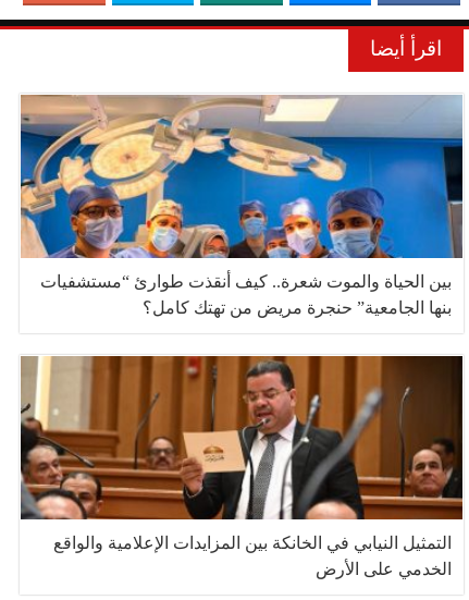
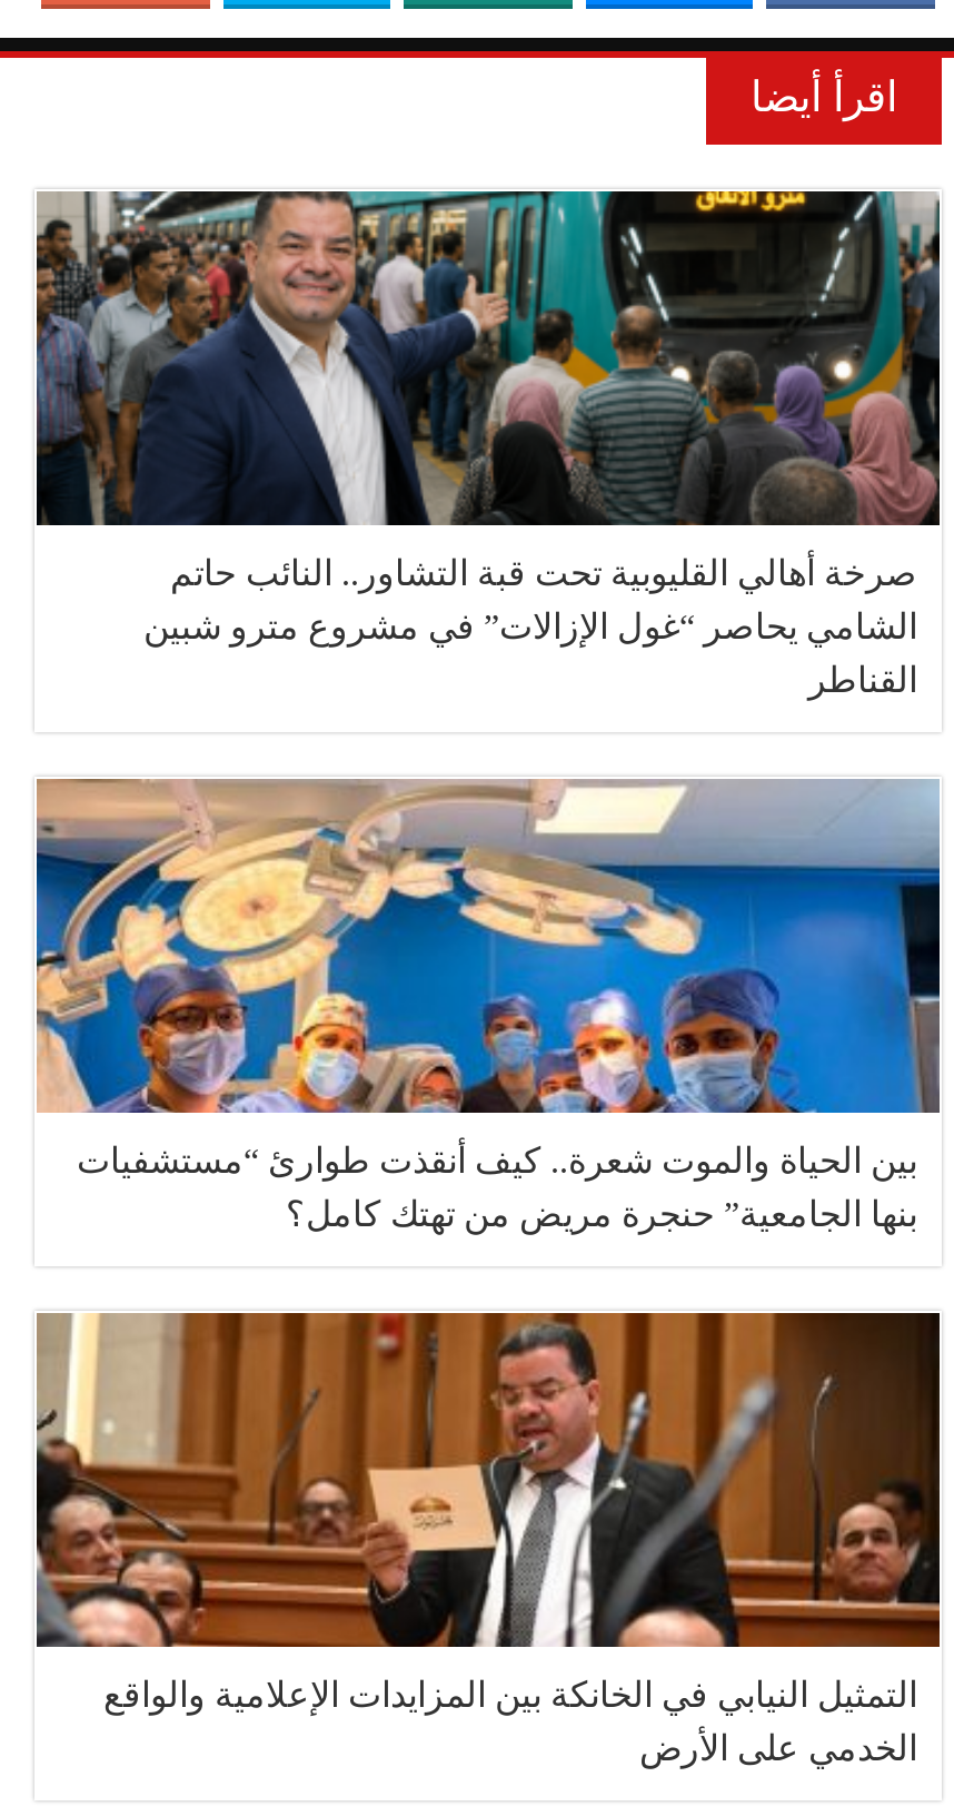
+ [image]
+ صرخة أهالي القليوبية تحت قبة التشاور.. النائب حاتم
+ الشامي يحاصر “غول الإزالات” في مشروع مترو شبين
+ القناطر
